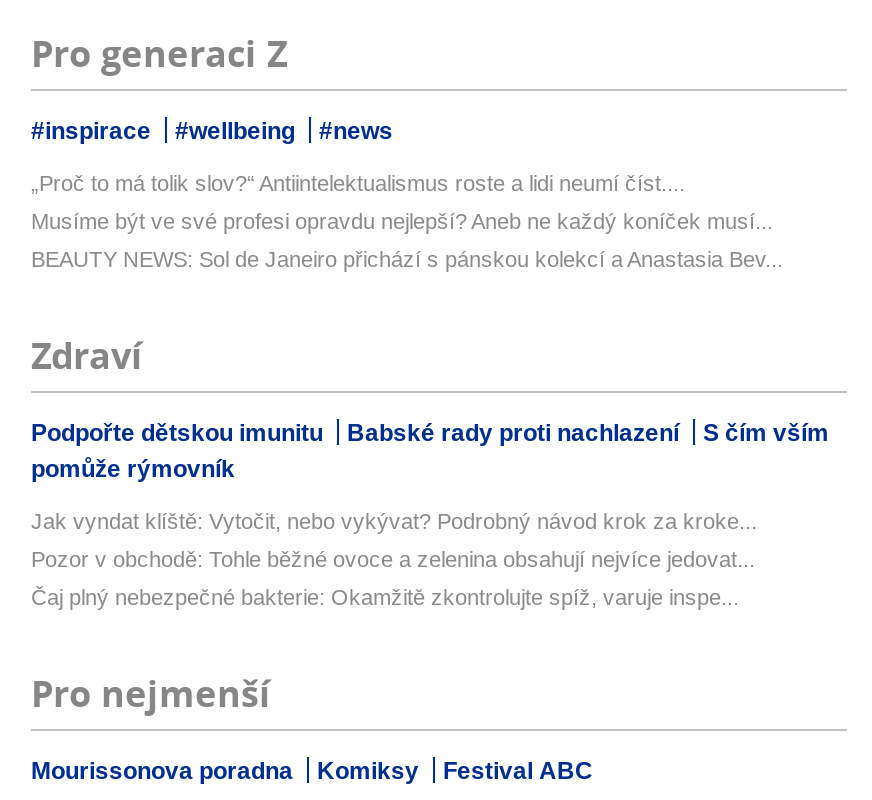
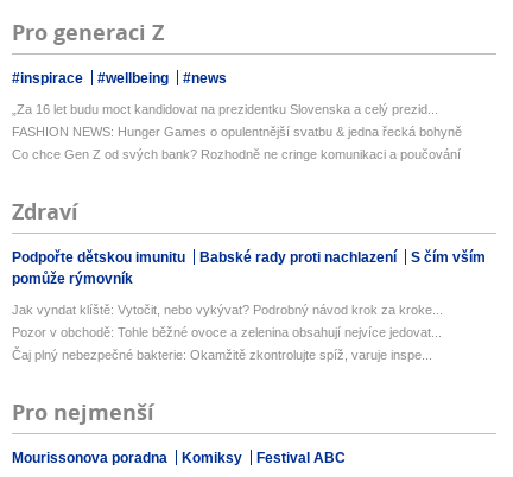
- „Proč to má tolik slov?“ Antiintelektualismus roste a lidi neumí číst....
+ „Za 16 let budu moct kandidovat na prezidentku Slovenska a celý prezid...

- Musíme být ve své profesi opravdu nejlepší? Aneb ne každý koníček musí...
+ FASHION NEWS: Hunger Games o opulentnější svatbu & jedna řecká bohyně

- BEAUTY NEWS: Sol de Janeiro přichází s pánskou kolekcí a Anastasia Bev...
+ Co chce Gen Z od svých bank? Rozhodně ne cringe komunikaci a poučování
